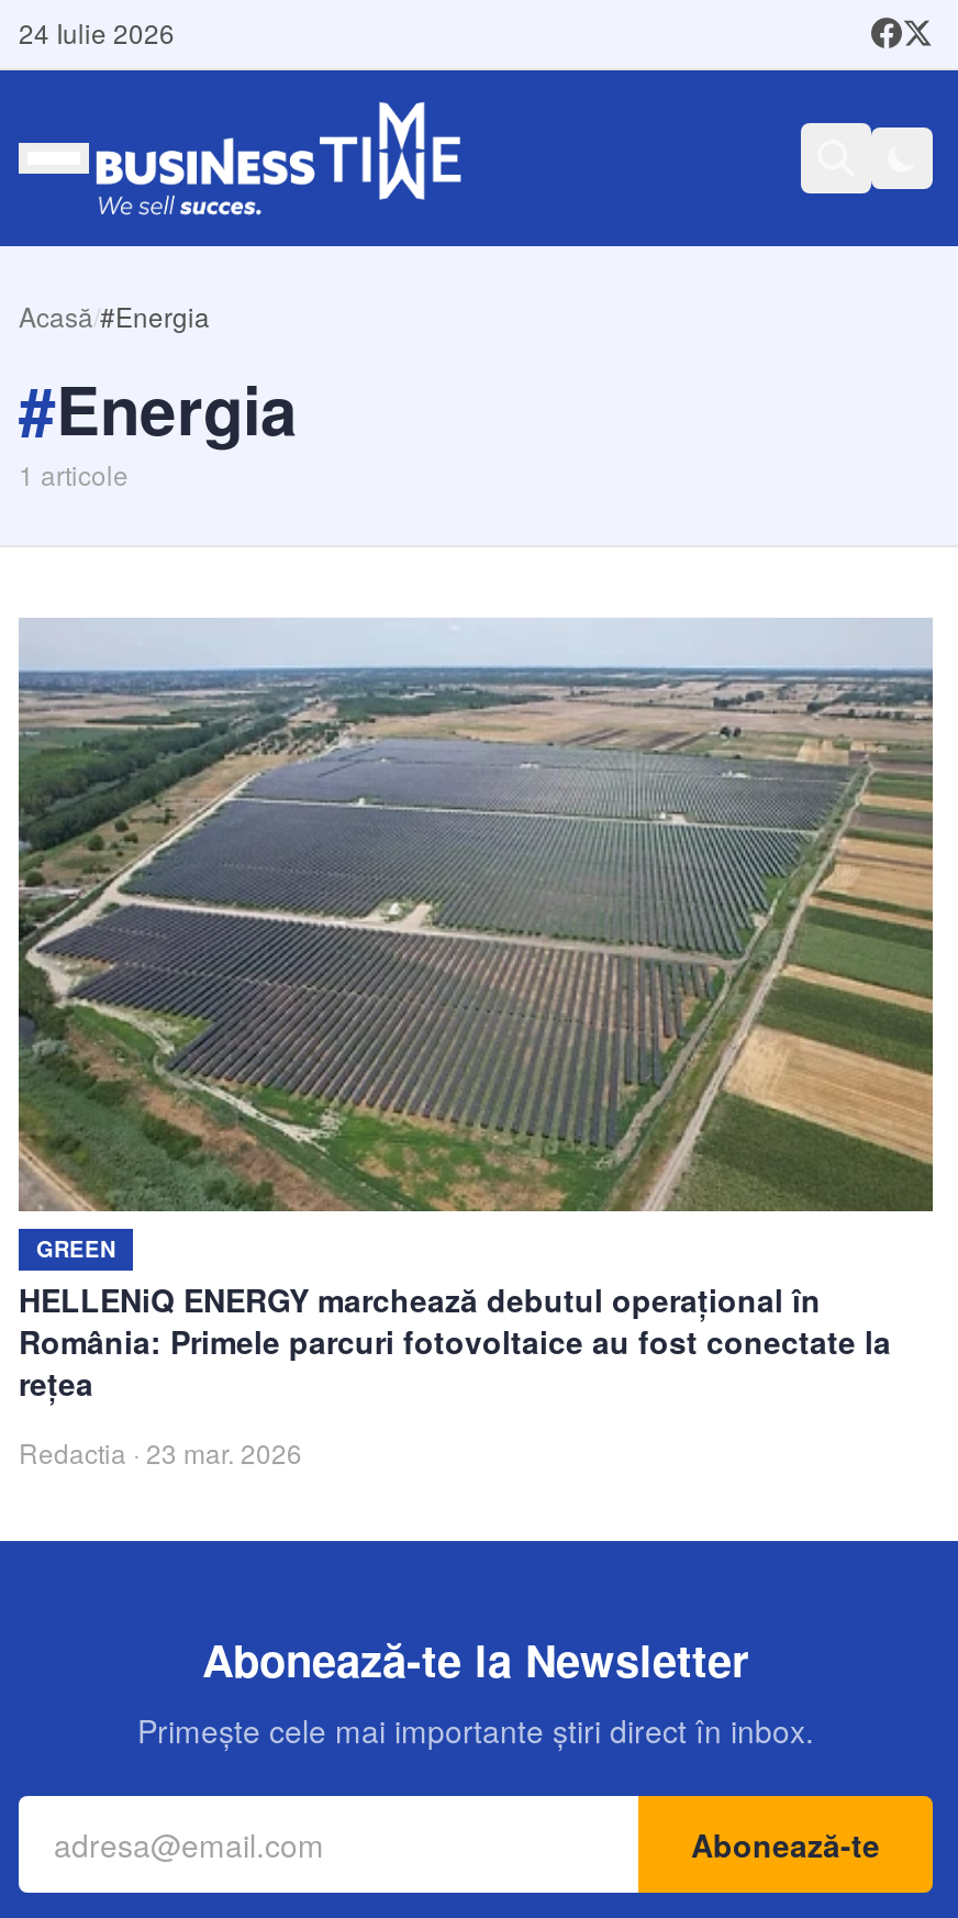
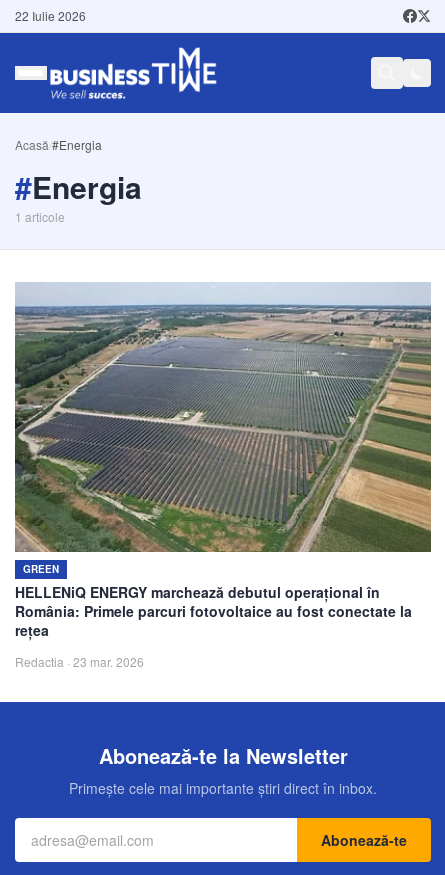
- 24 Iulie 2026
+ 22 Iulie 2026
